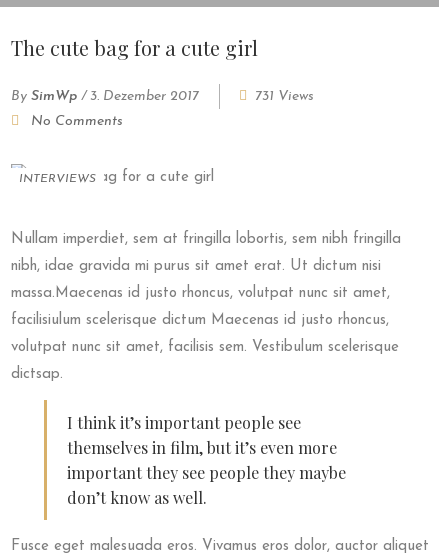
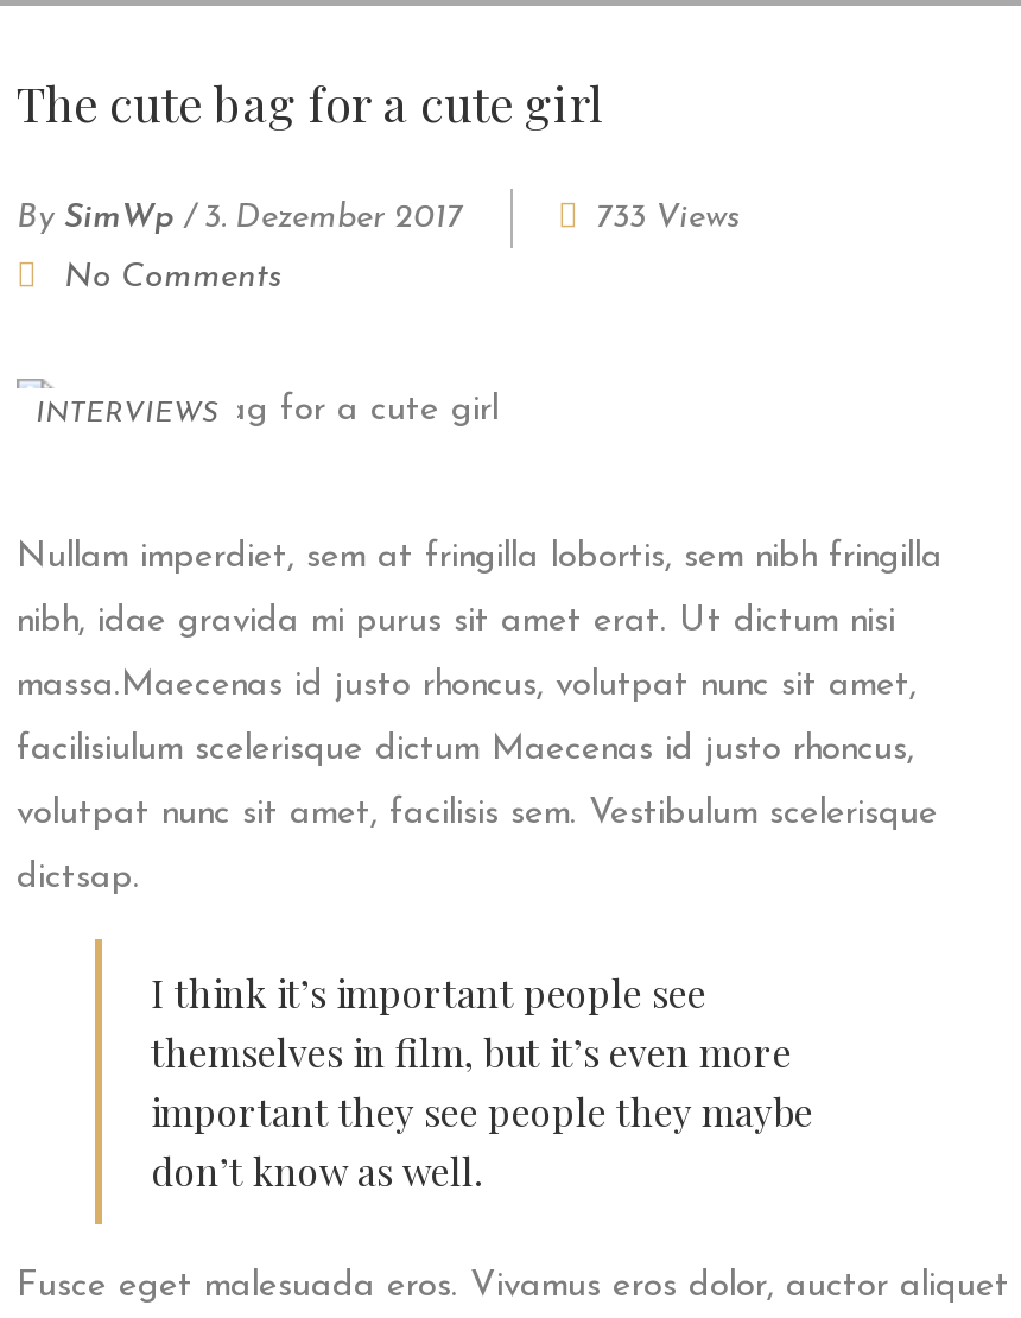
- 731 Views
+ 733 Views
